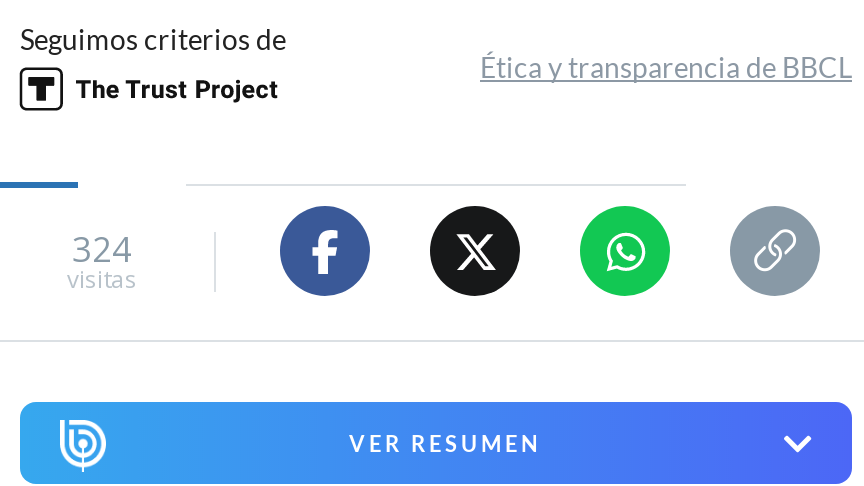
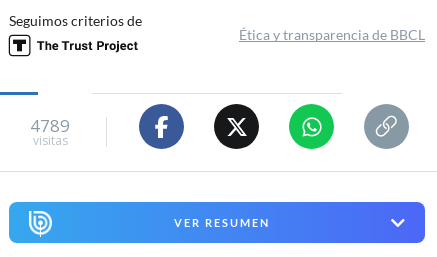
- 324
+ 4789
